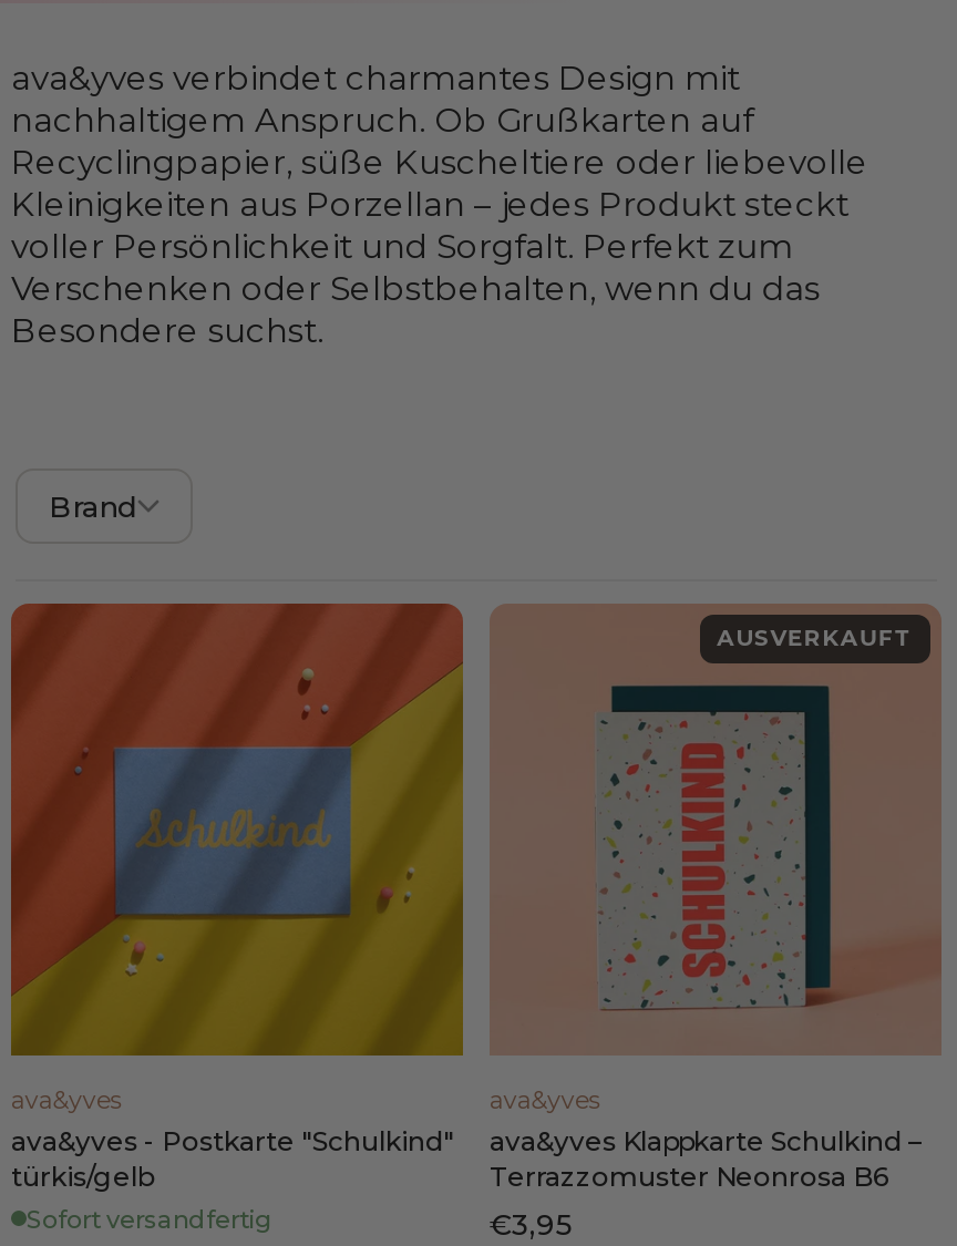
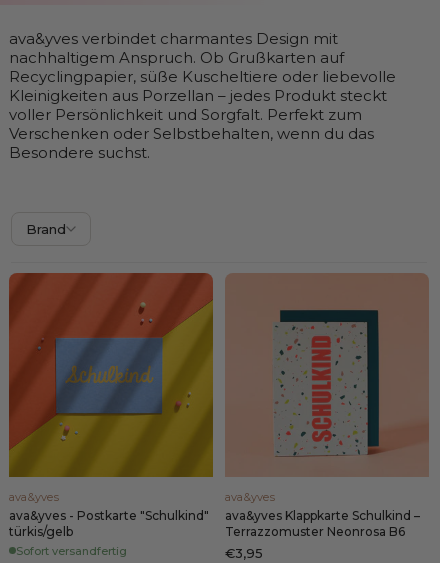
- AUSVERKAUFT
